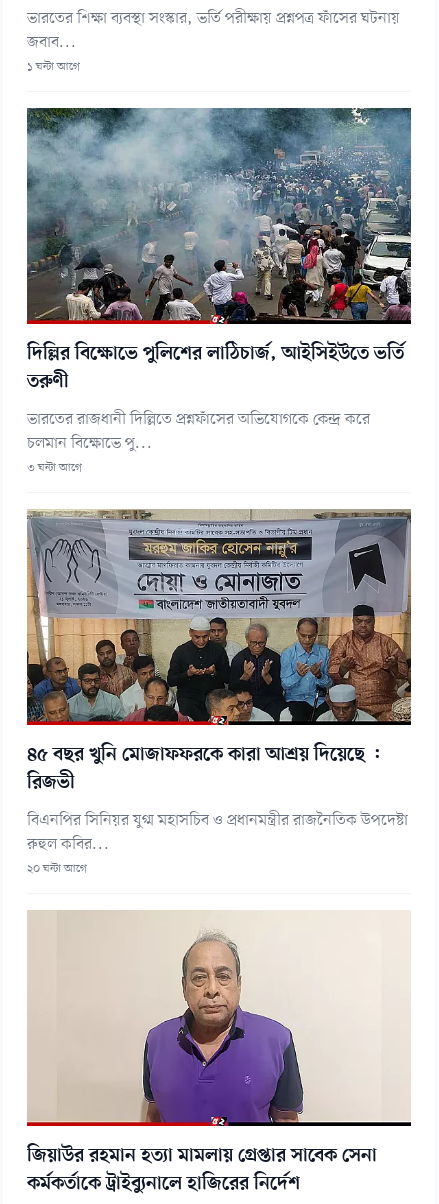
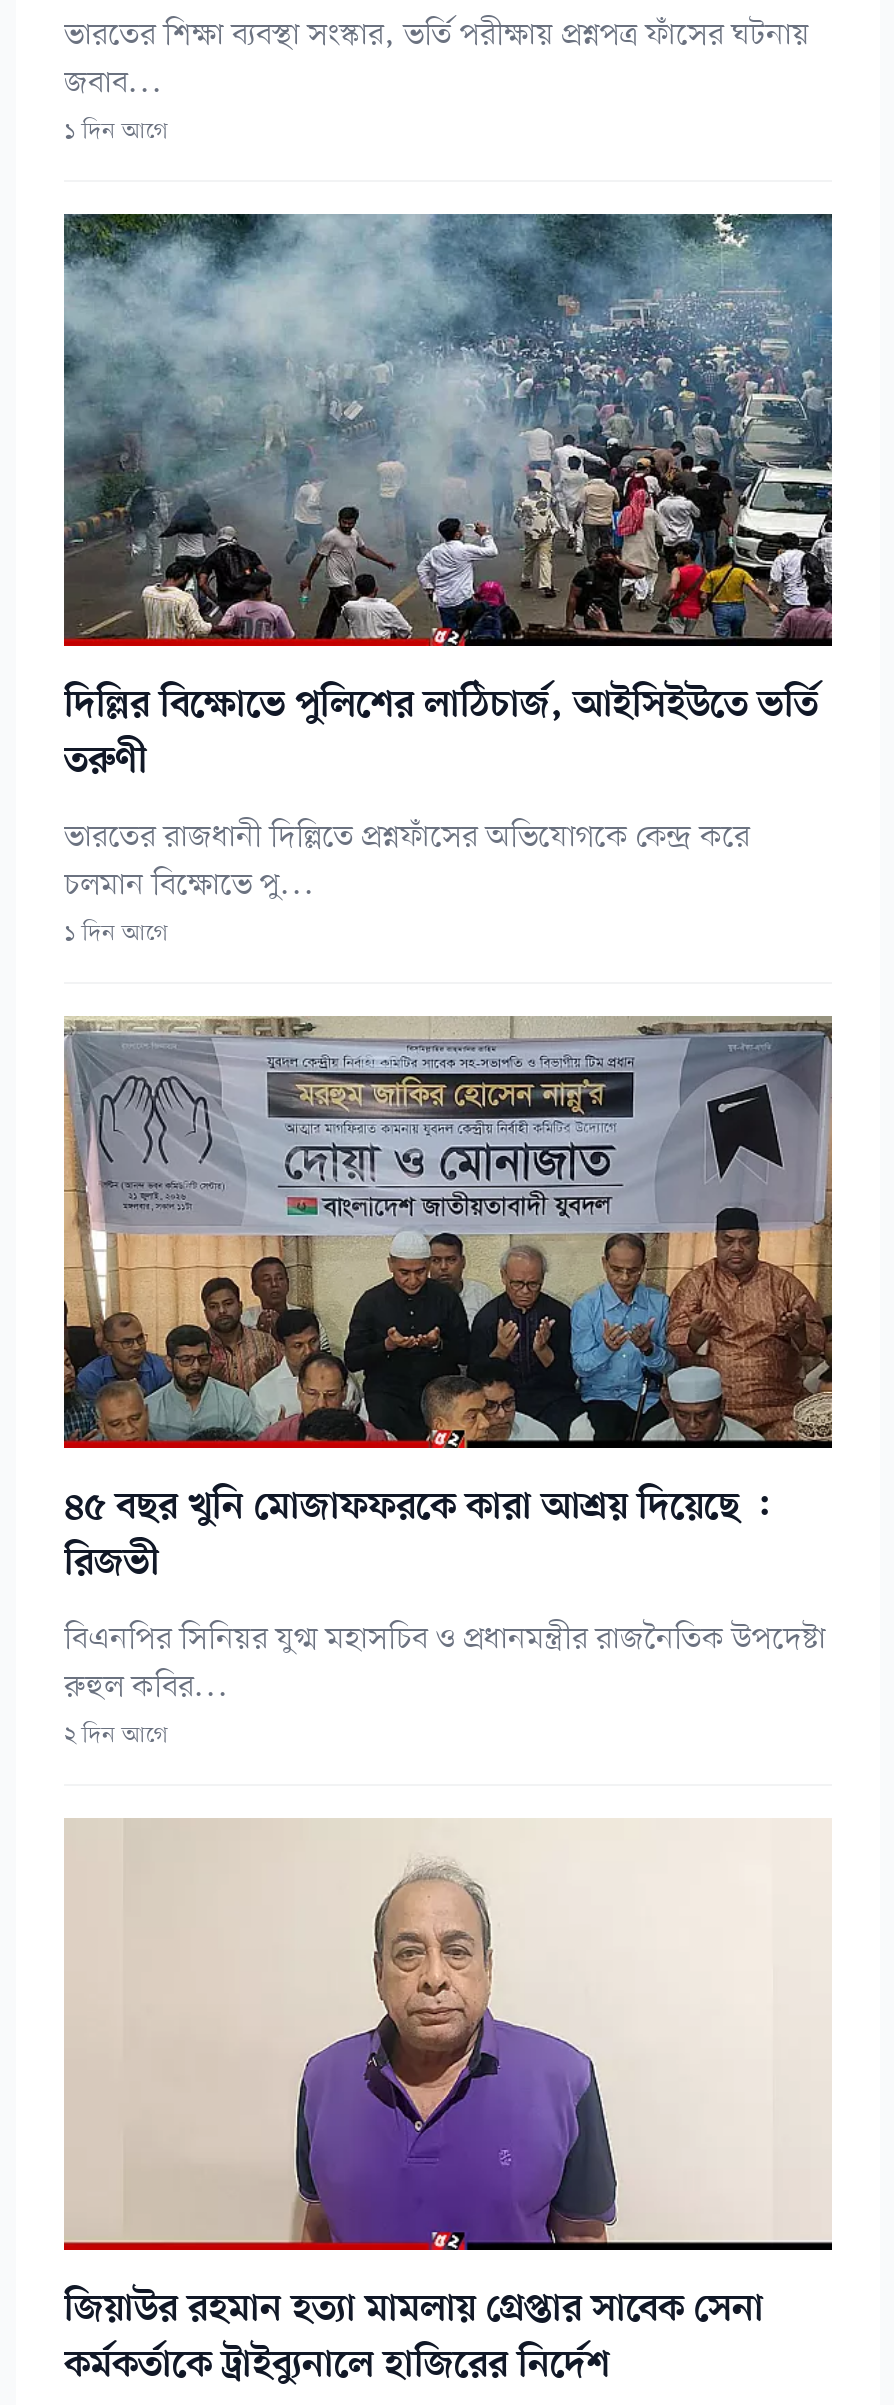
- ১ ঘন্টা আগে
+ ১ দিন আগে

- ৩ ঘন্টা আগে
+ ১ দিন আগে

- ২০ ঘন্টা আগে
+ ২ দিন আগে
